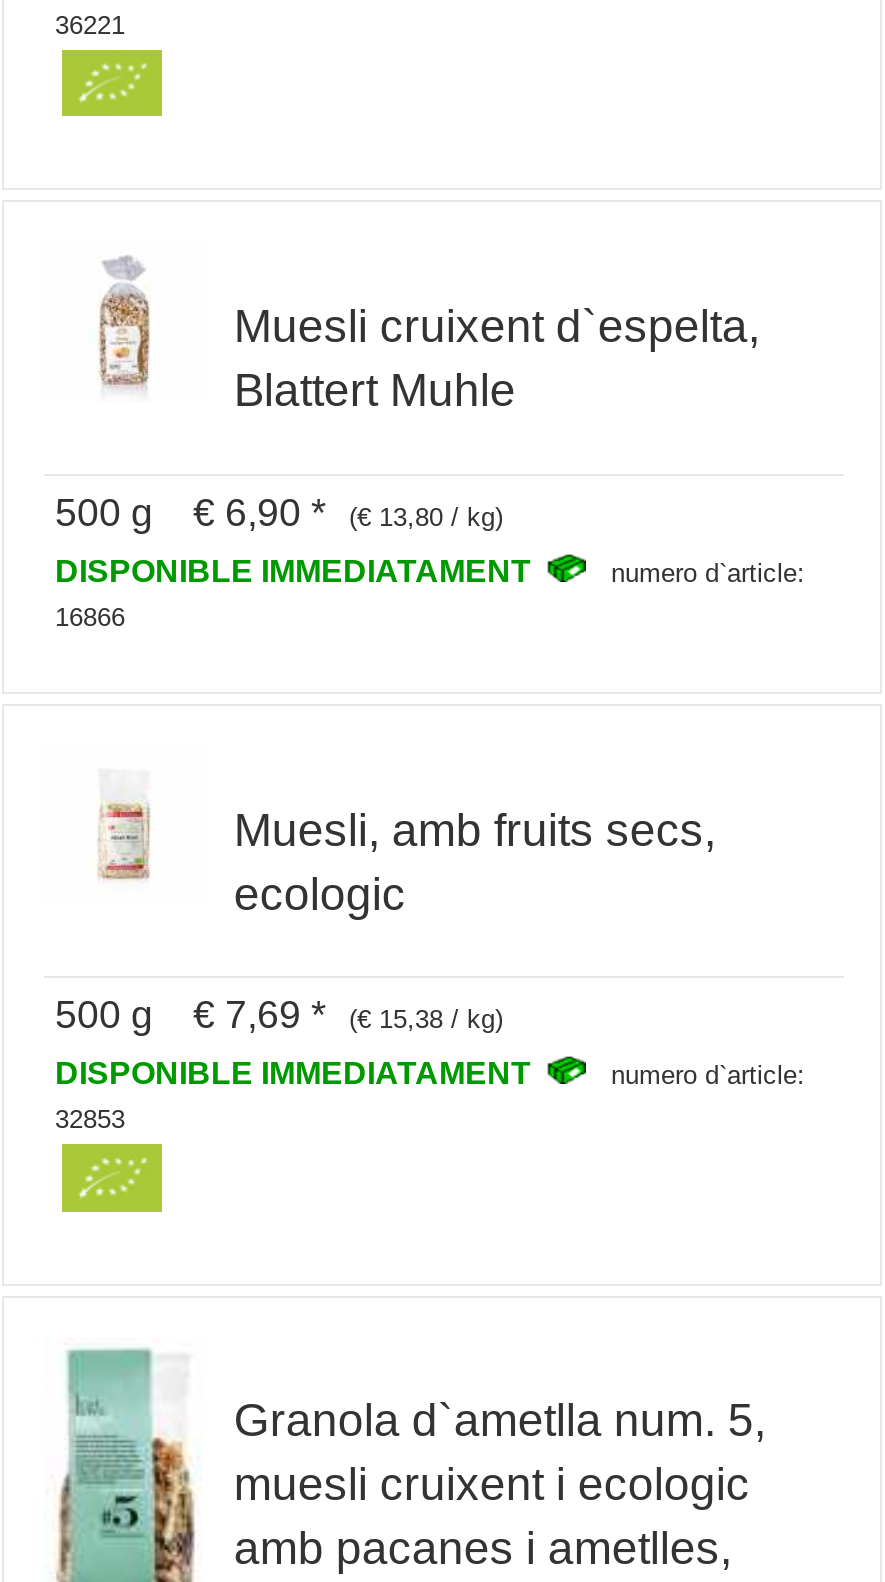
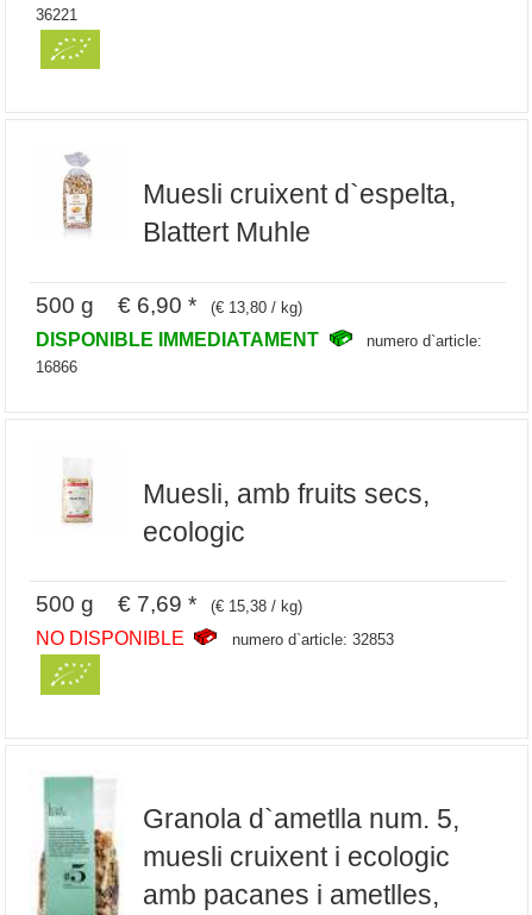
- DISPONIBLE IMMEDIATAMENT
- numero d`article:
- 32853
+ NO DISPONIBLE
+ numero d`article: 32853
